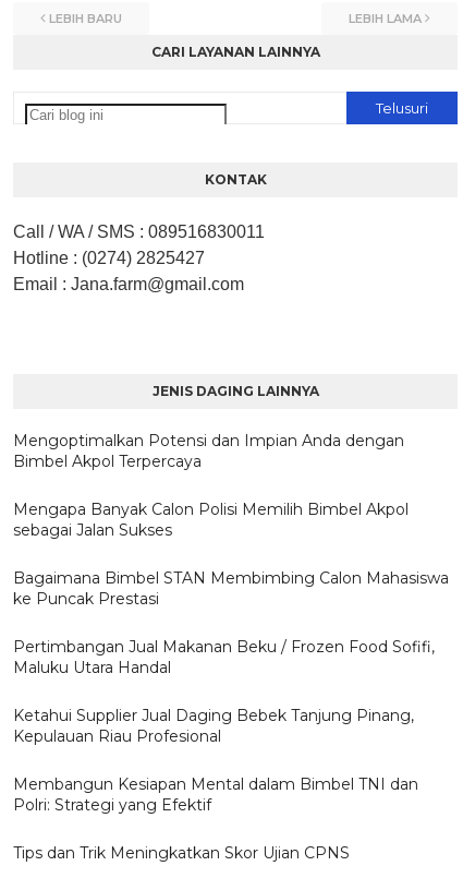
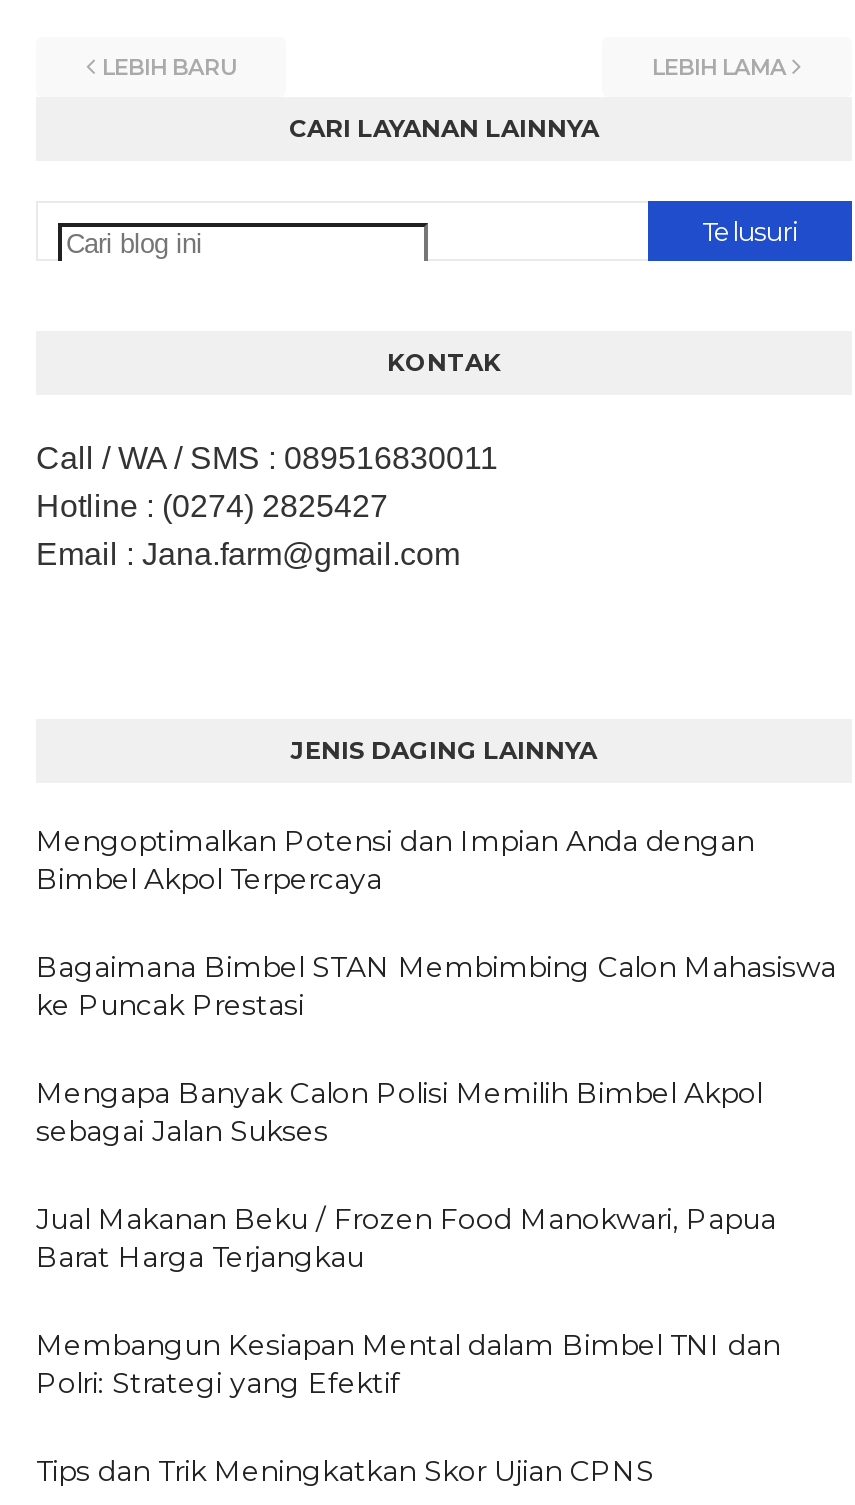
moved down: Mengapa Banyak Calon Polisi Memilih Bimbel Akpol | sebagai Jalan Sukses

moved up: Bagaimana Bimbel STAN Membimbing Calon Mahasiswa | ke Puncak Prestasi

- Pertimbangan Jual Makanan Beku / Frozen Food Sofifi,
- Maluku Utara Handal
- Ketahui Supplier Jual Daging Bebek Tanjung Pinang,
- Kepulauan Riau Profesional
+ Jual Makanan Beku / Frozen Food Manokwari, Papua
+ Barat Harga Terjangkau
